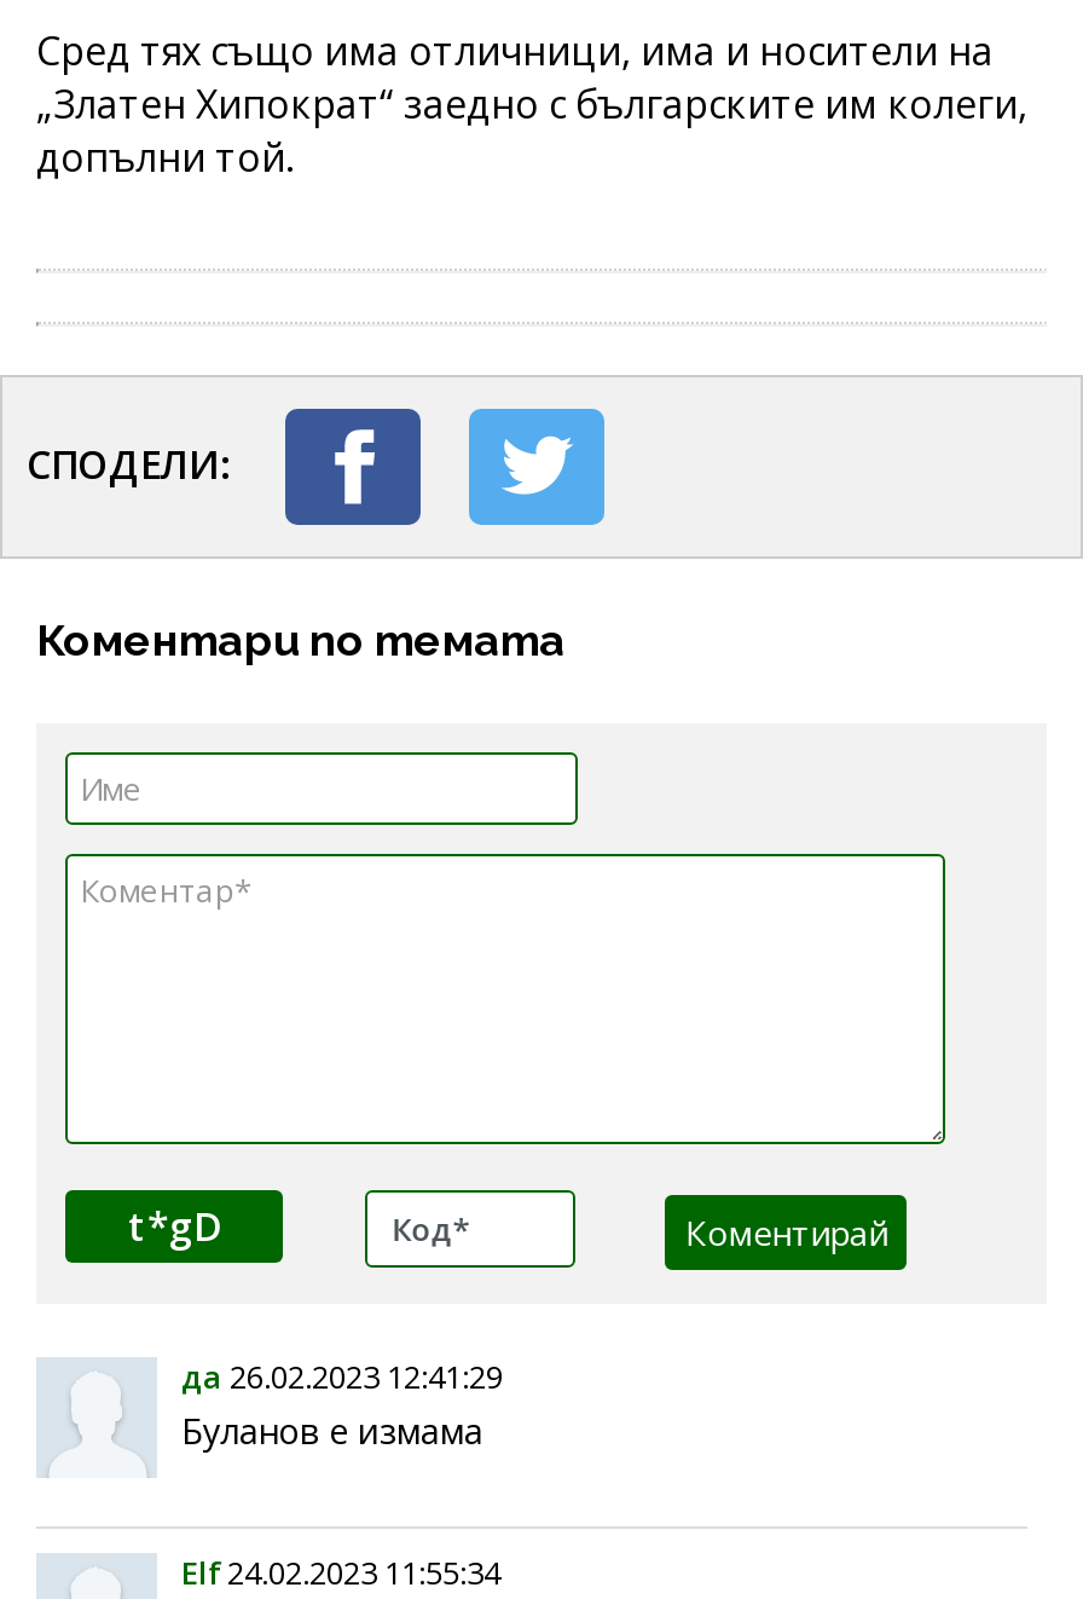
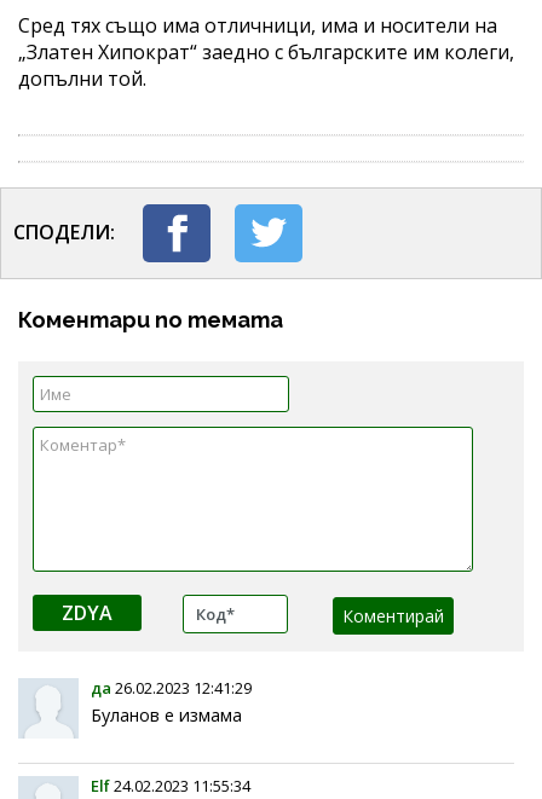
- t*gD
+ ZDYA
